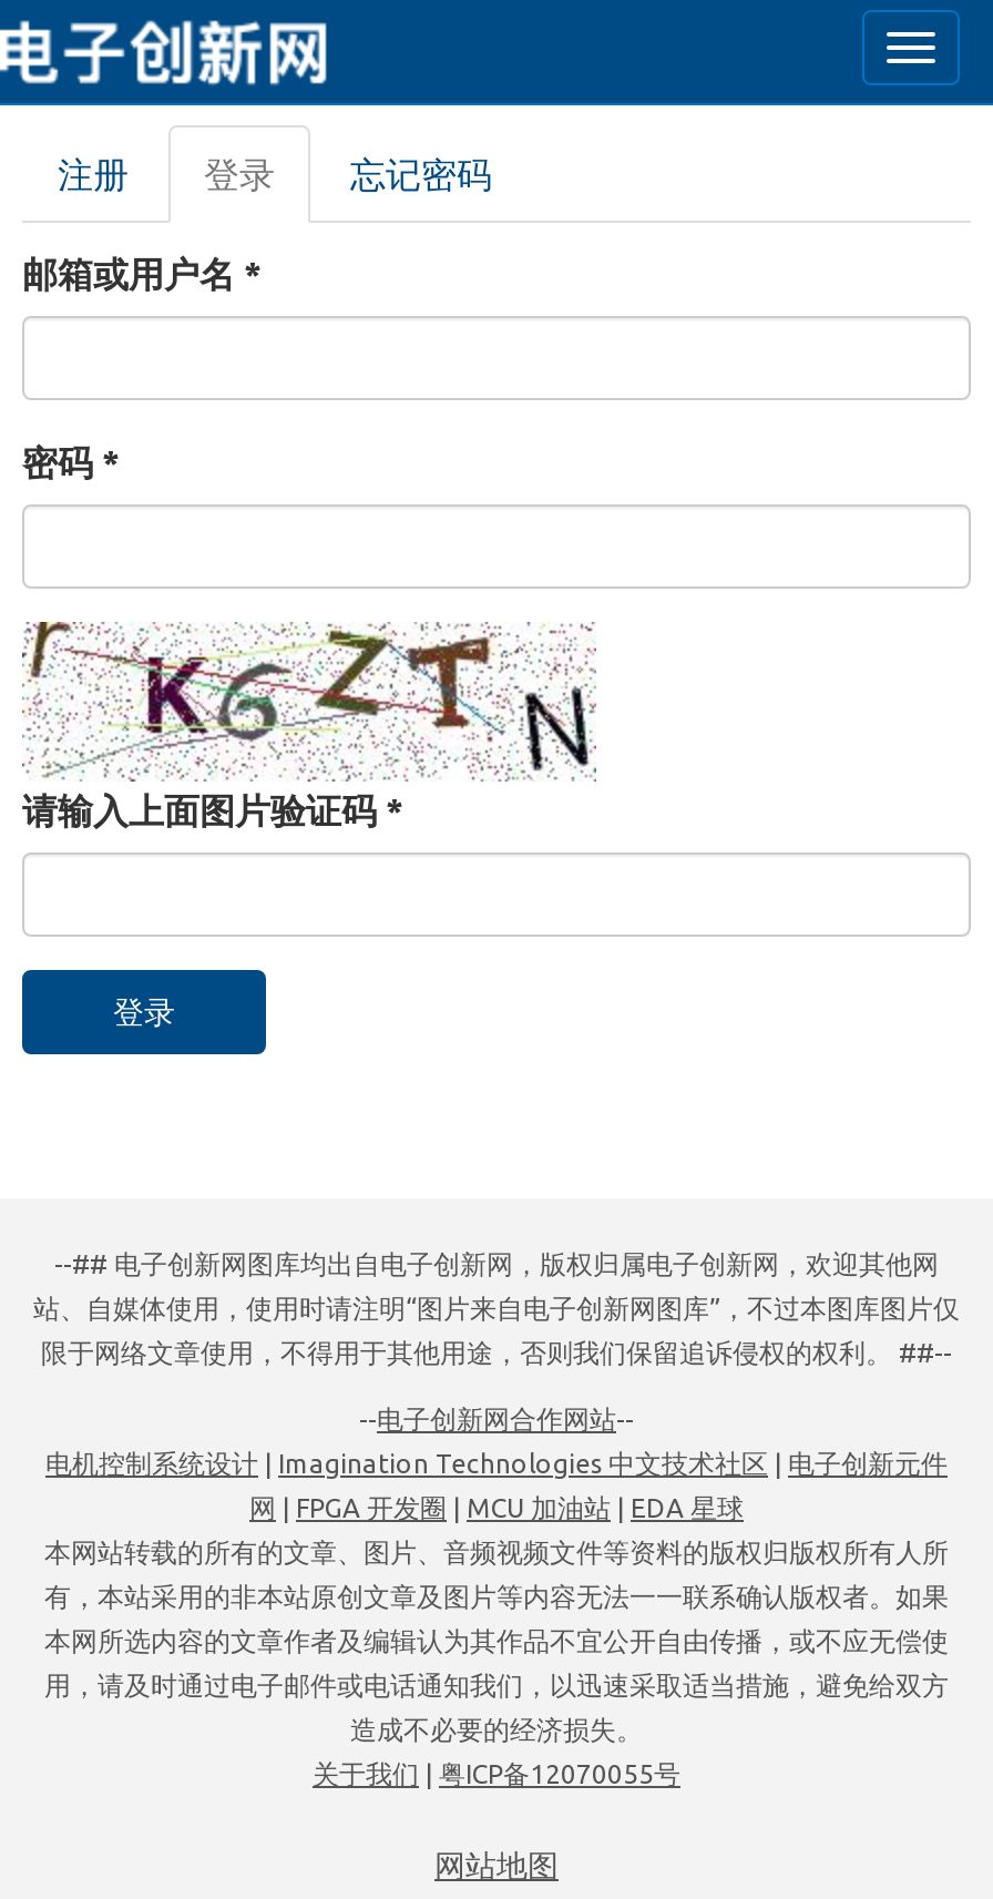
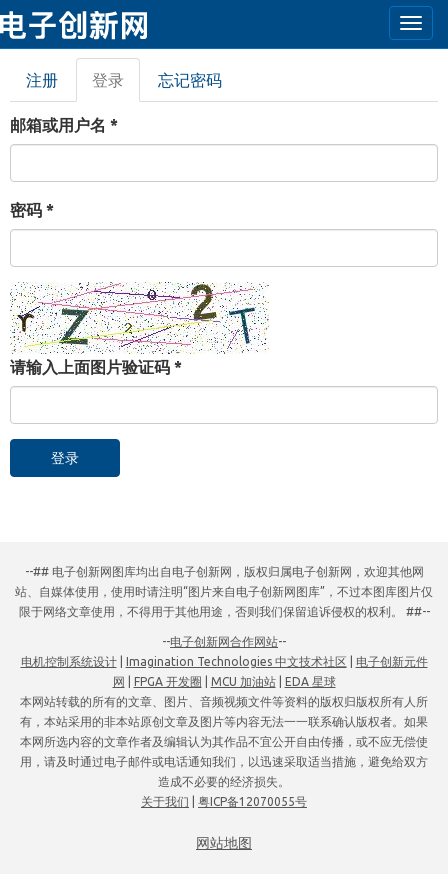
- [image]
+ [image]
